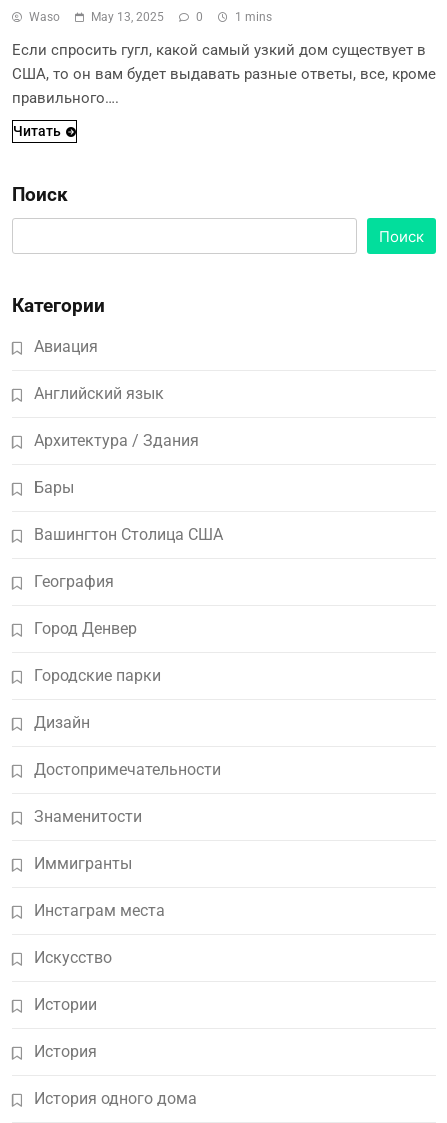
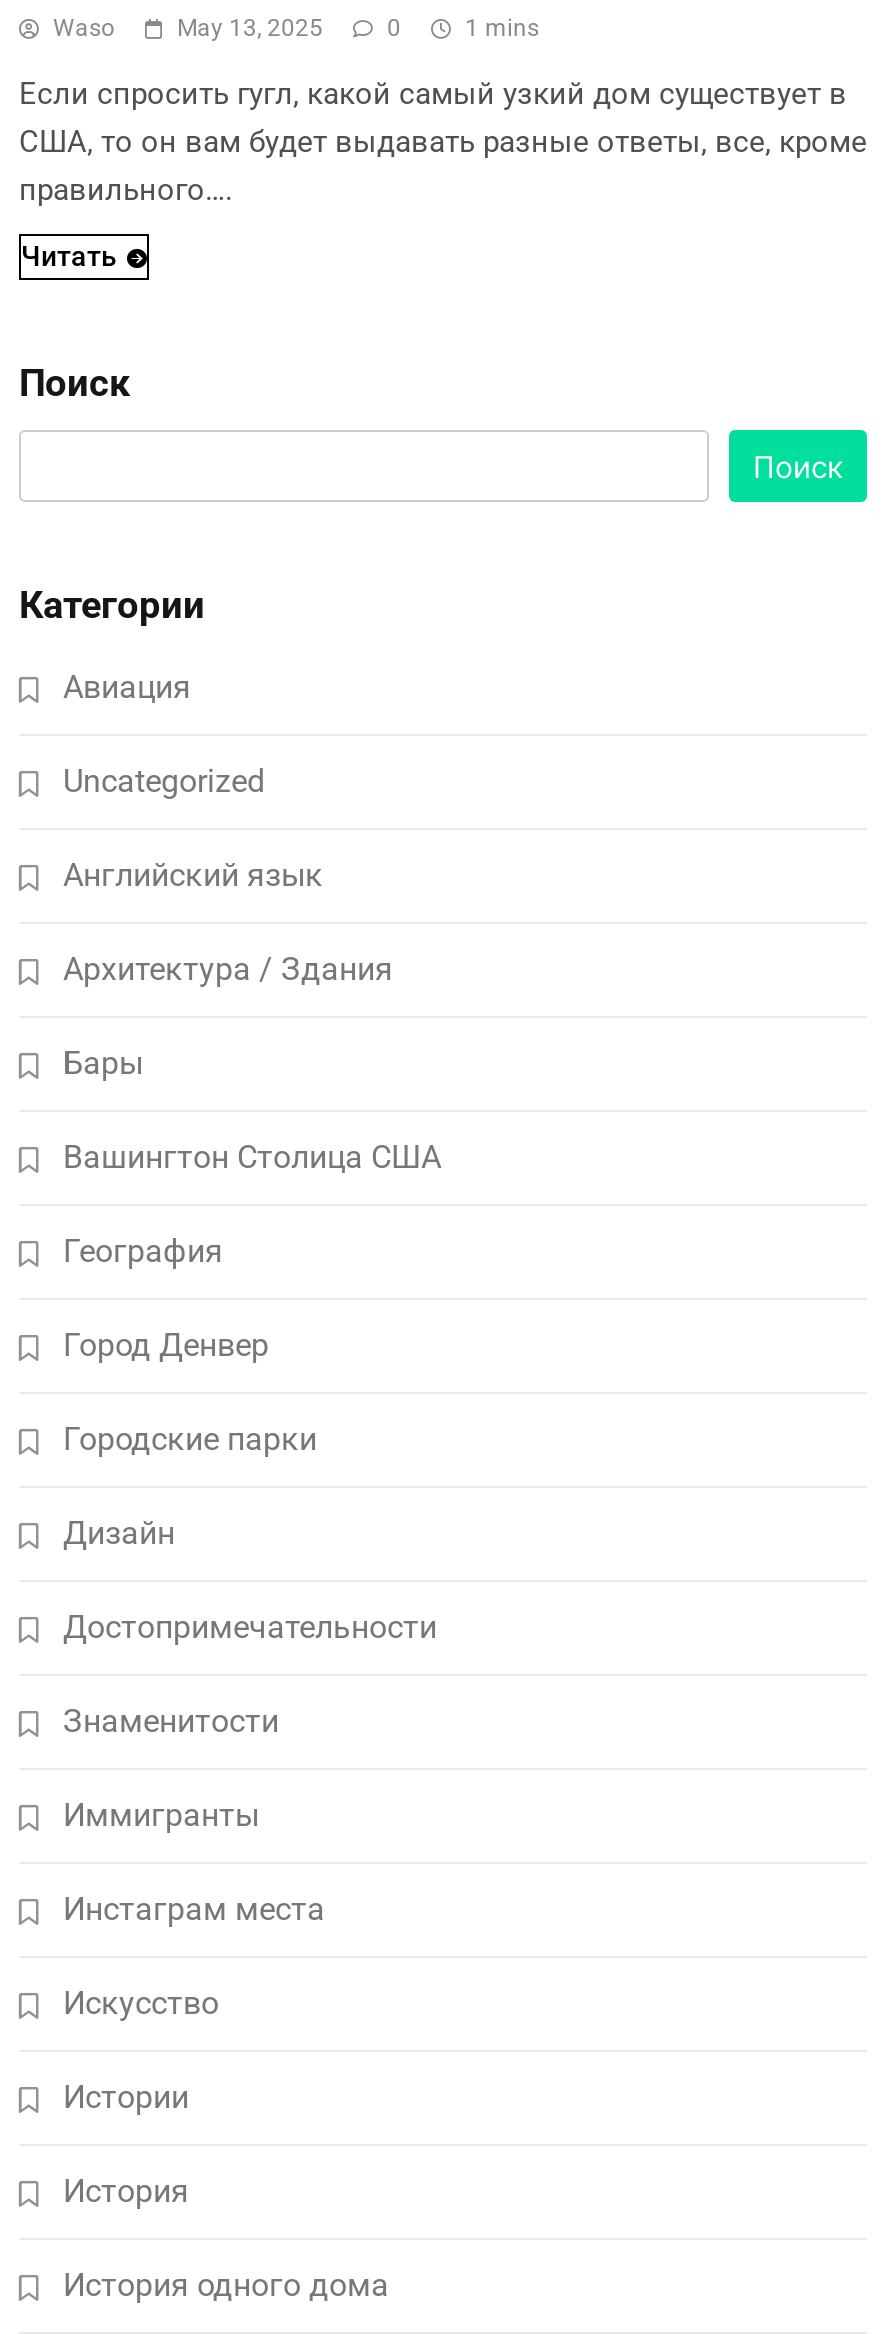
+ Uncategorized
